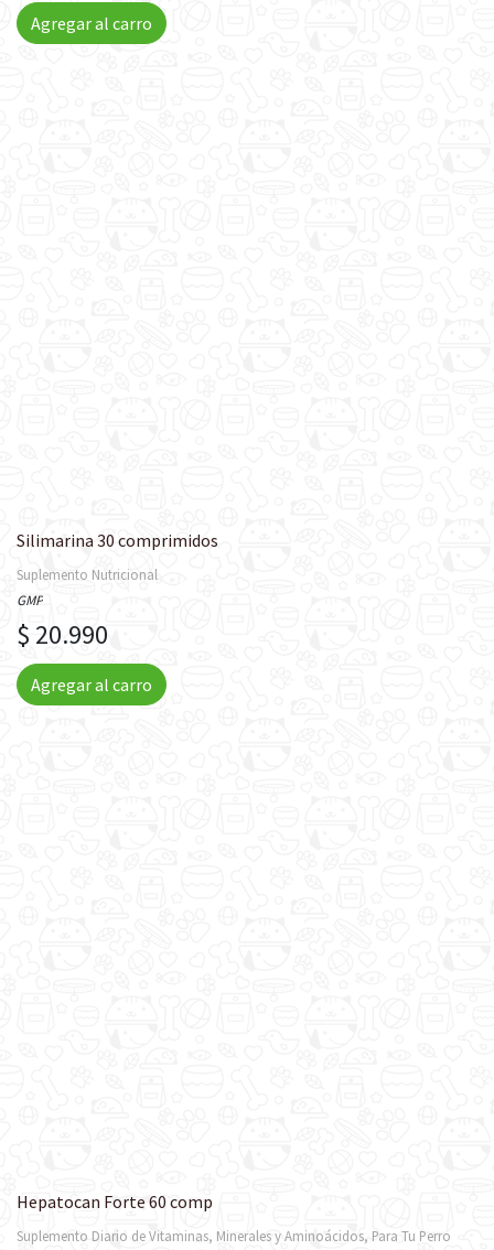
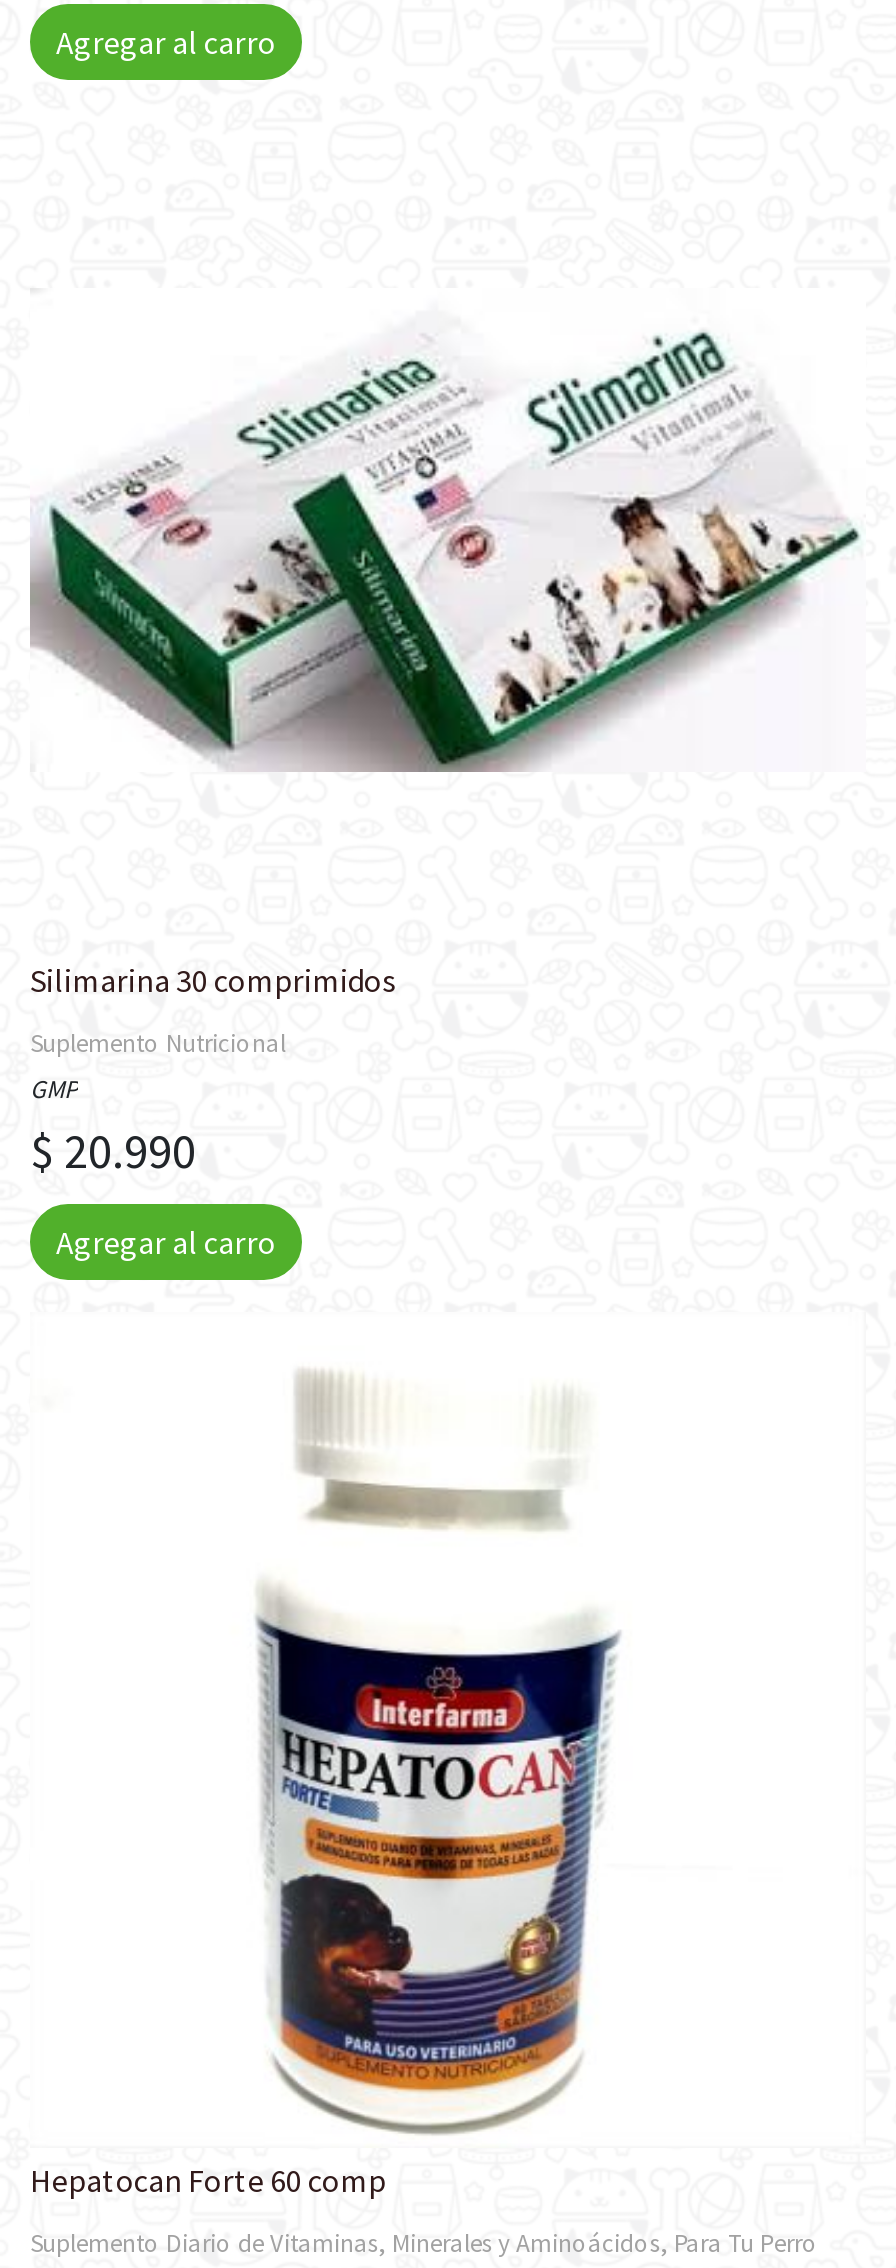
+ [image]

+ [image]

+ [image]
